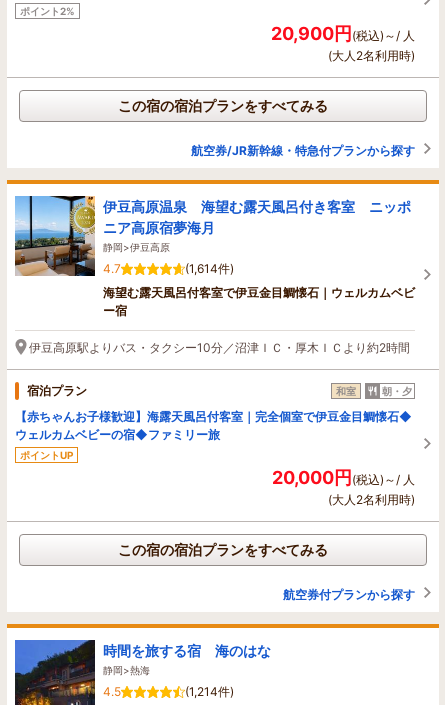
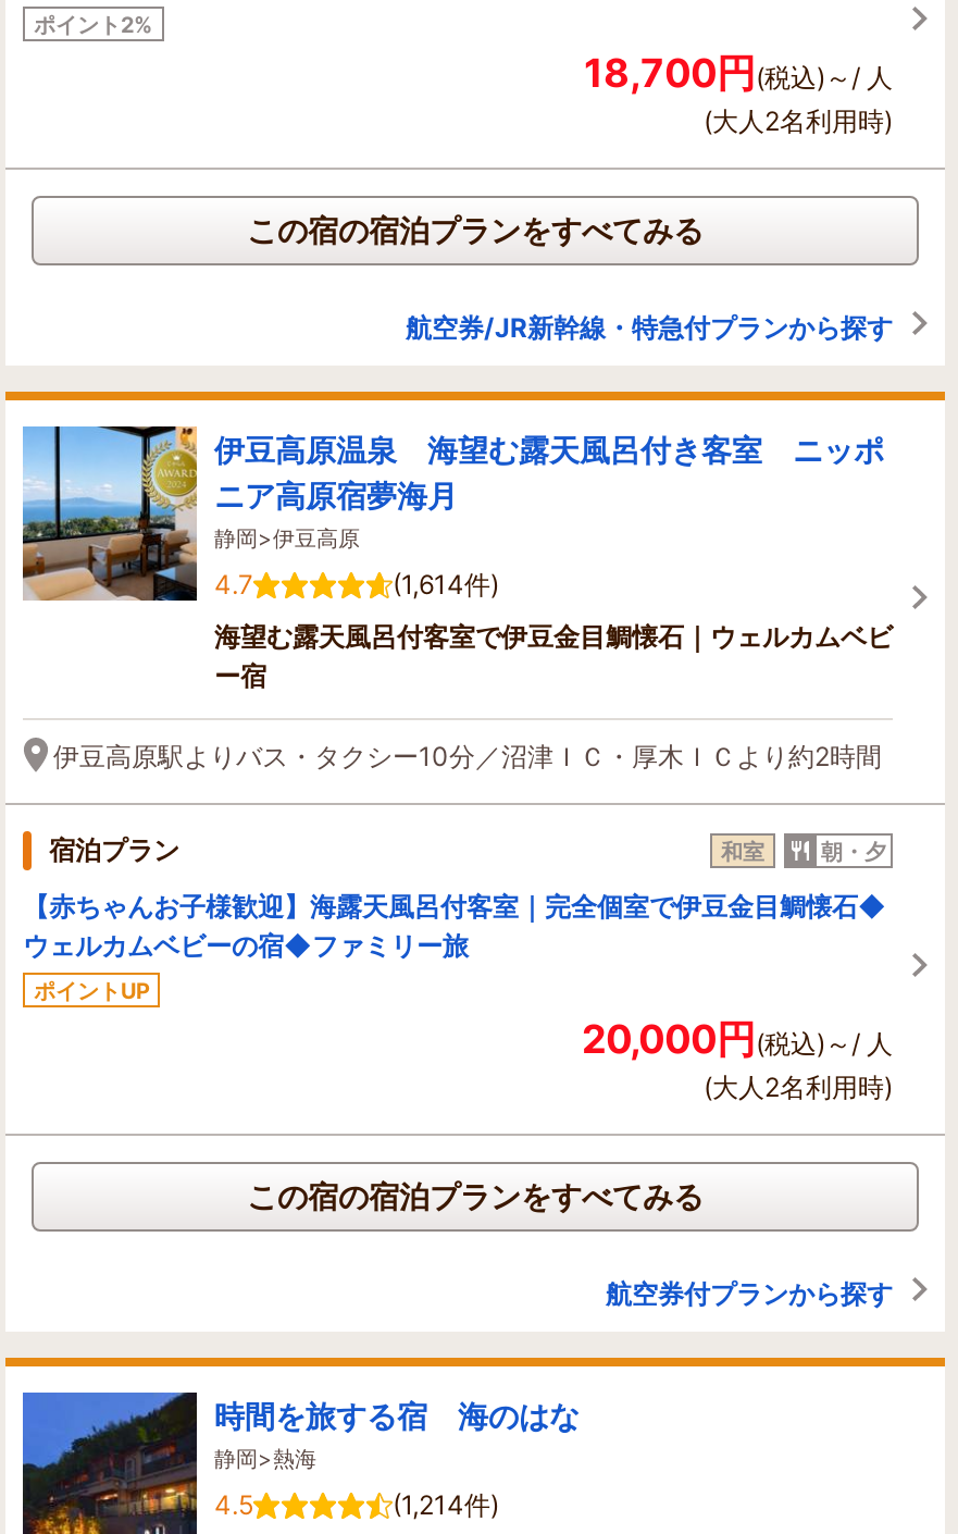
- 20,900円(税込)～/ 人
+ 18,700円(税込)～/ 人
